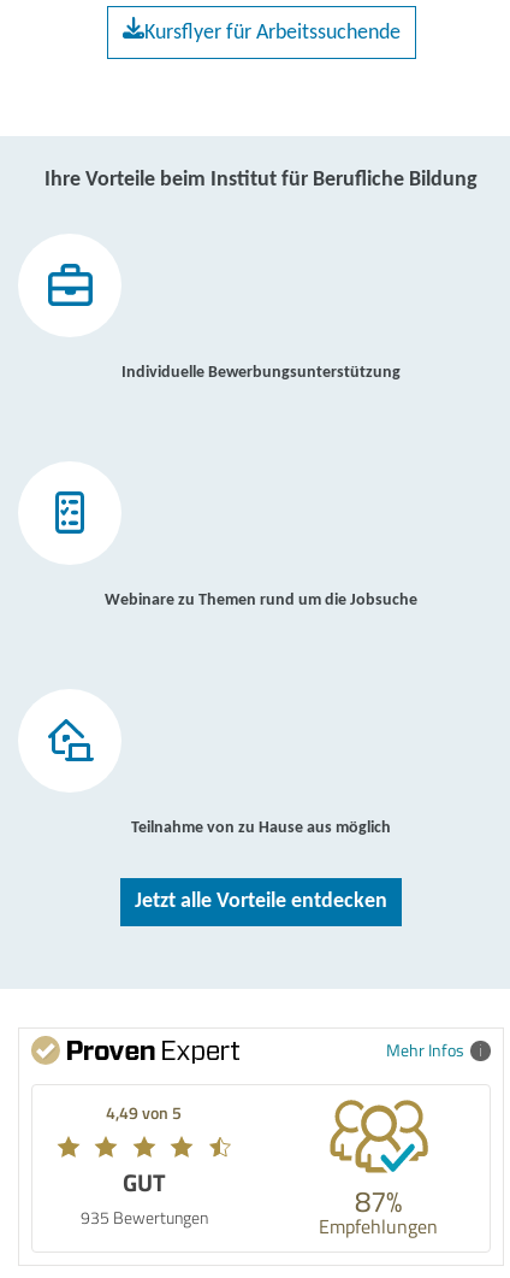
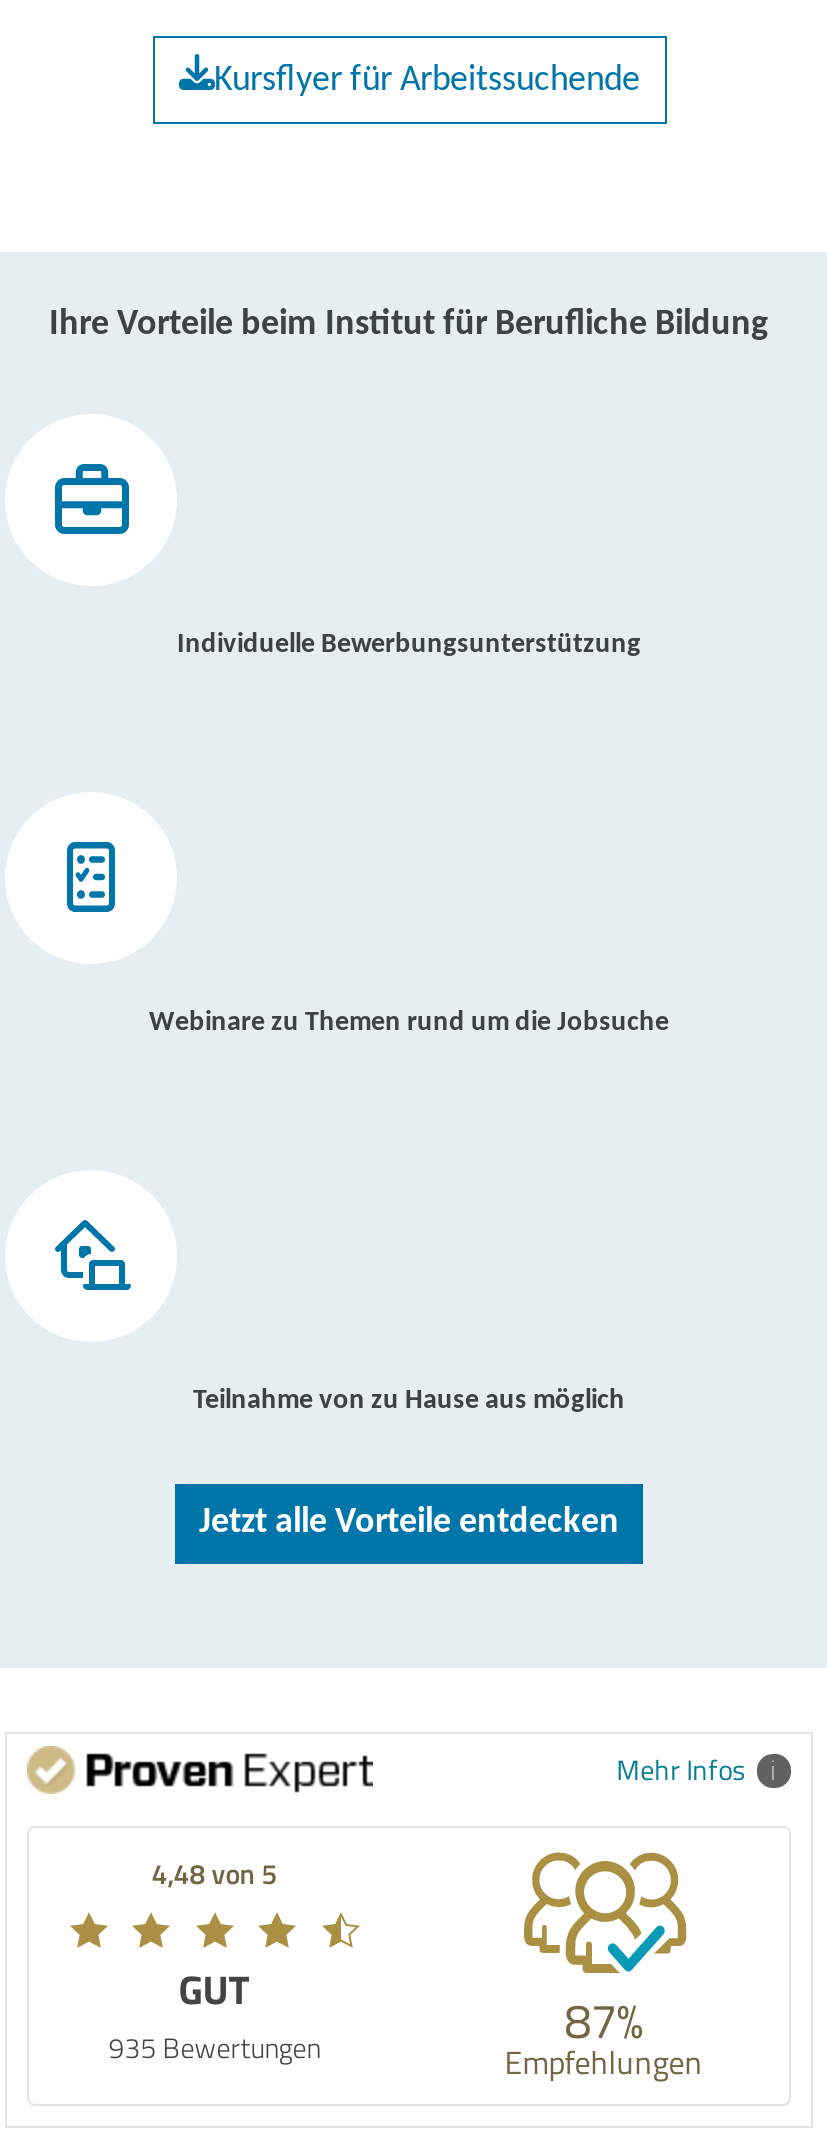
- 4,49 von 5
+ 4,48 von 5
